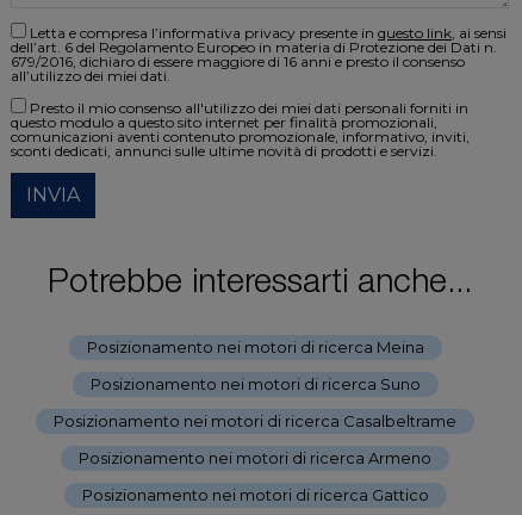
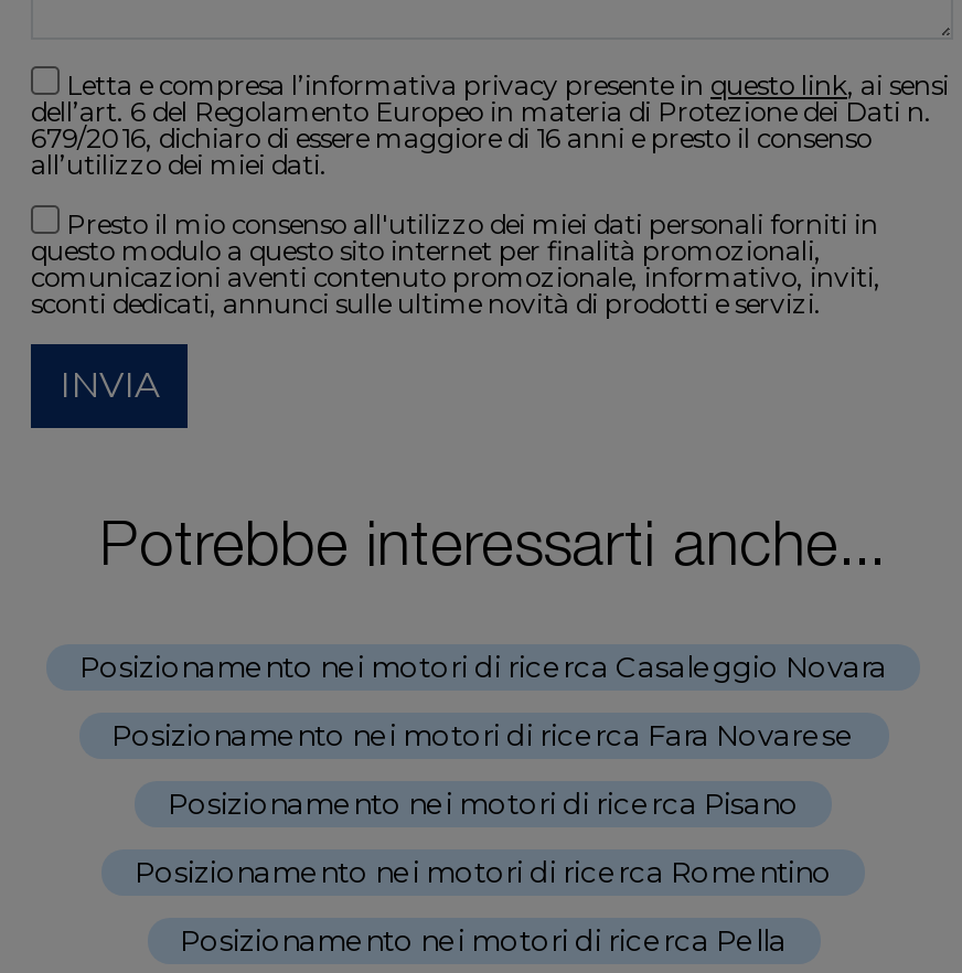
- Posizionamento nei motori di ricerca Meina
+ Posizionamento nei motori di ricerca Casaleggio Novara

- Posizionamento nei motori di ricerca Suno
+ Posizionamento nei motori di ricerca Fara Novarese

- Posizionamento nei motori di ricerca Casalbeltrame
+ Posizionamento nei motori di ricerca Pisano

- Posizionamento nei motori di ricerca Armeno
+ Posizionamento nei motori di ricerca Romentino

- Posizionamento nei motori di ricerca Gattico
+ Posizionamento nei motori di ricerca Pella
